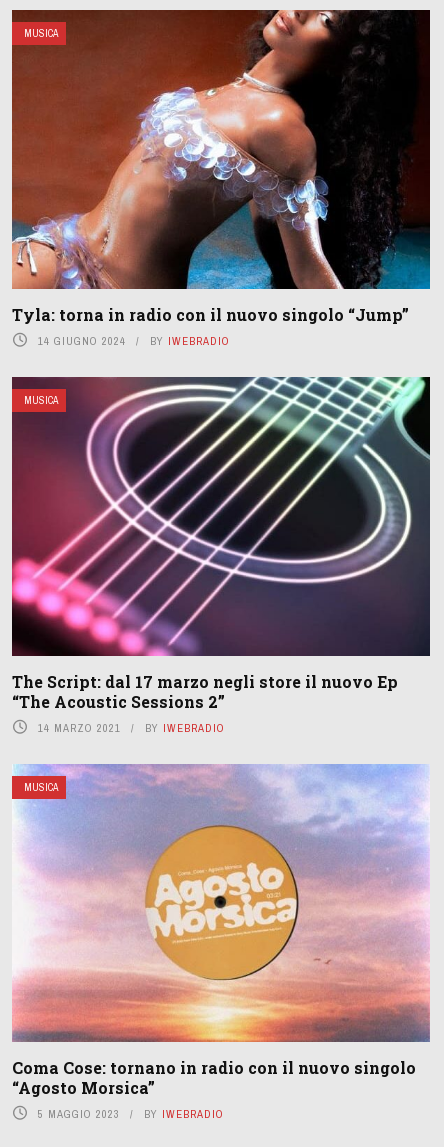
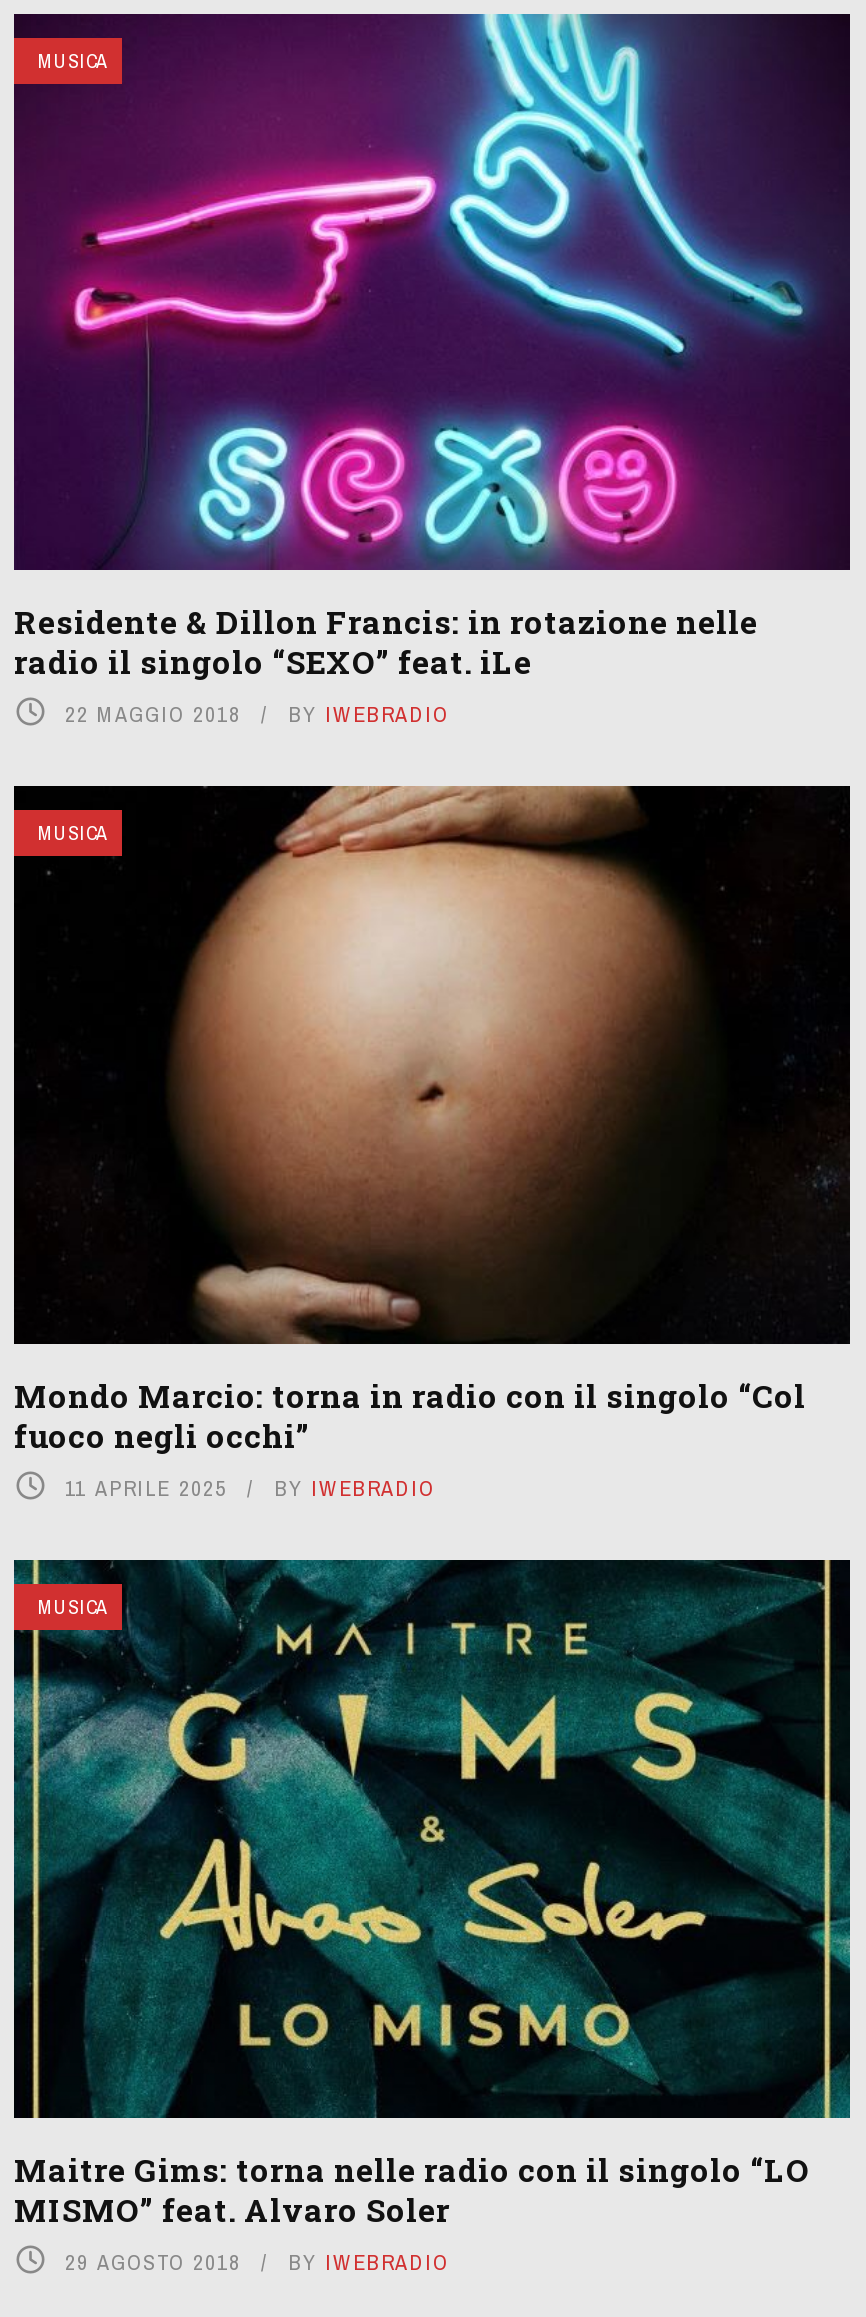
- [image]
- Tyla: torna in radio con il nuovo singolo “Jump”
- 14 GIUGNO 2024
+ [image]
+ Residente & Dillon Francis: in rotazione nelle
+ radio il singolo “SEXO” feat. iLe
+ 22 MAGGIO 2018

- [image]
- The Script: dal 17 marzo negli store il nuovo Ep
- “The Acoustic Sessions 2”
- 14 MARZO 2021
+ [image]
+ Mondo Marcio: torna in radio con il singolo “Col
+ fuoco negli occhi”
+ 11 APRILE 2025

- [image]
- Coma Cose: tornano in radio con il nuovo singolo
- “Agosto Morsica”
- 5 MAGGIO 2023
+ [image]
+ Maitre Gims: torna nelle radio con il singolo “LO
+ MISMO” feat. Alvaro Soler
+ 29 AGOSTO 2018
